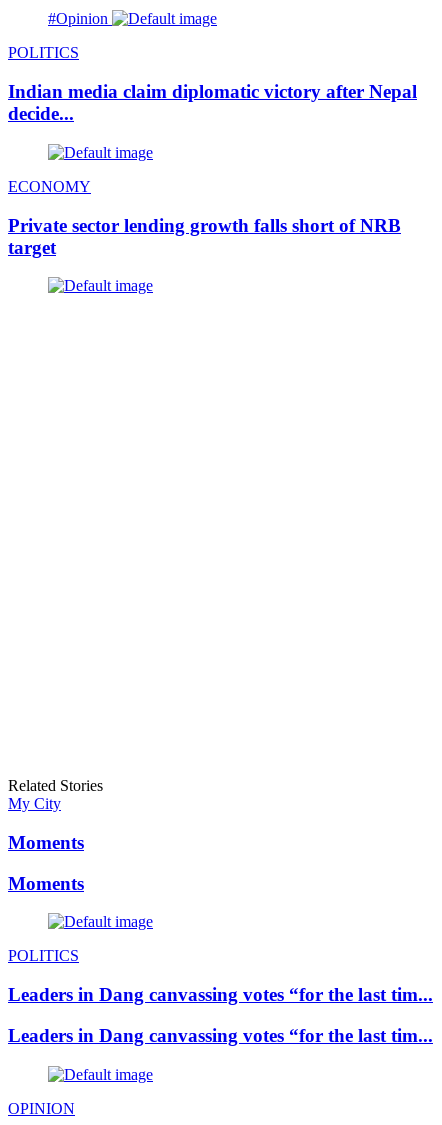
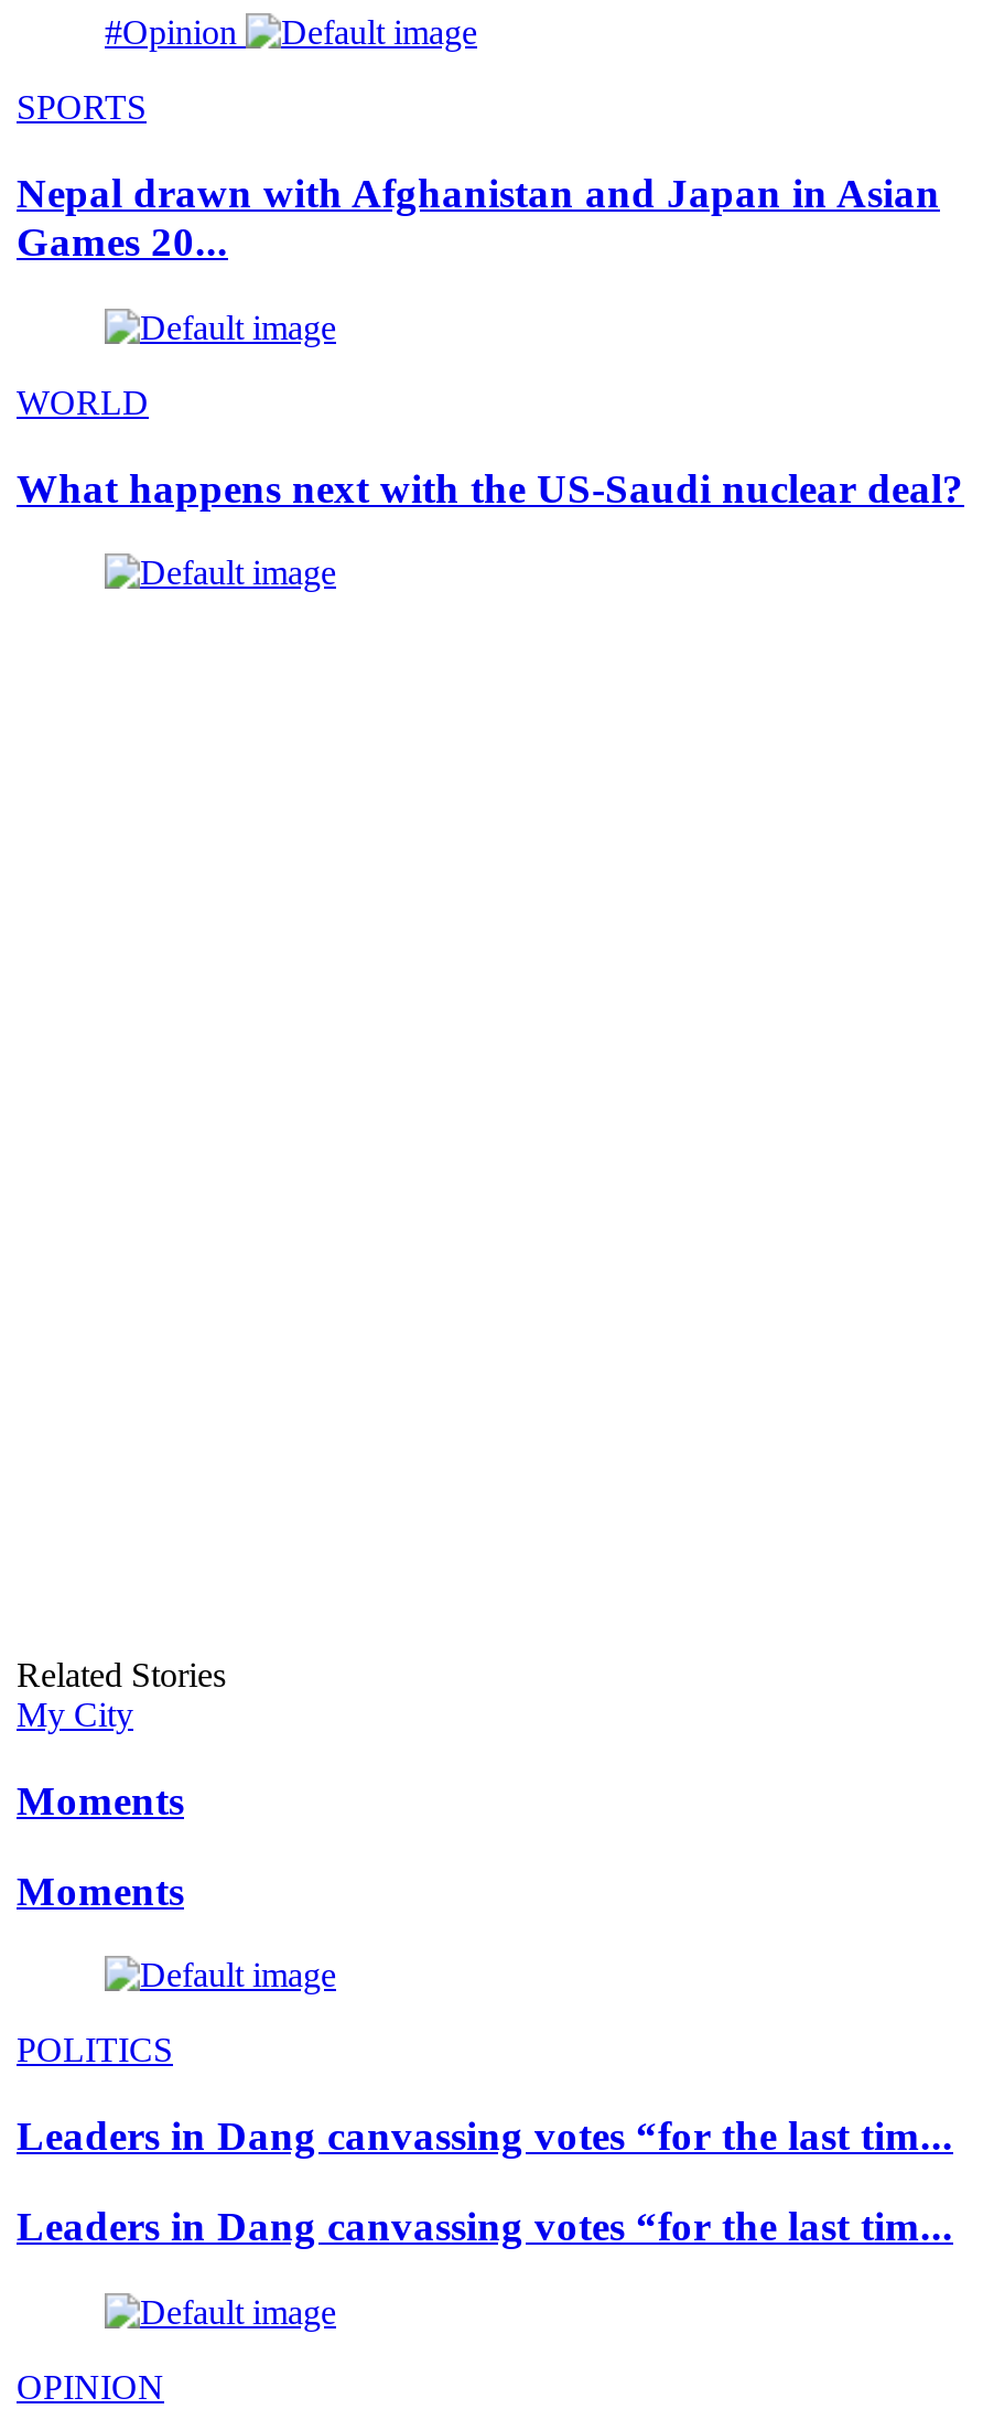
- POLITICS
+ SPORTS

- Indian media claim diplomatic victory after Nepal
- decide...
+ Nepal drawn with Afghanistan and Japan in Asian
+ Games 20...

- ECONOMY
+ WORLD

- Private sector lending growth falls short of NRB
- target
+ What happens next with the US-Saudi nuclear deal?
